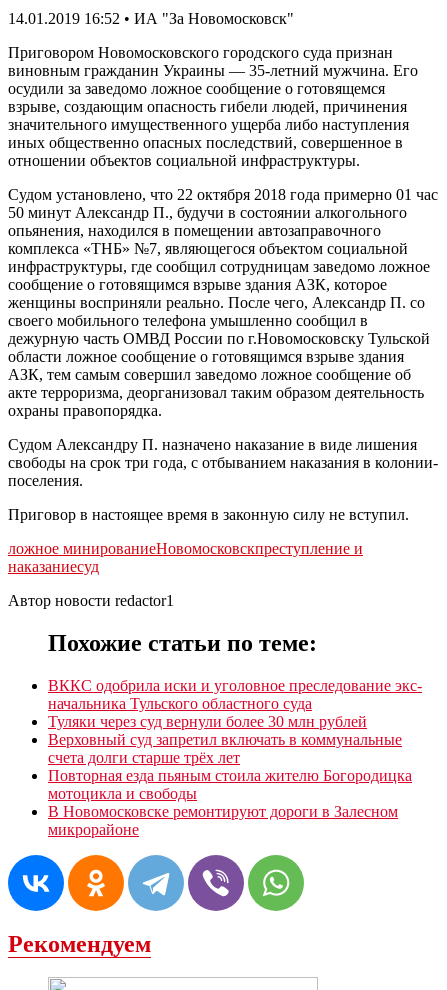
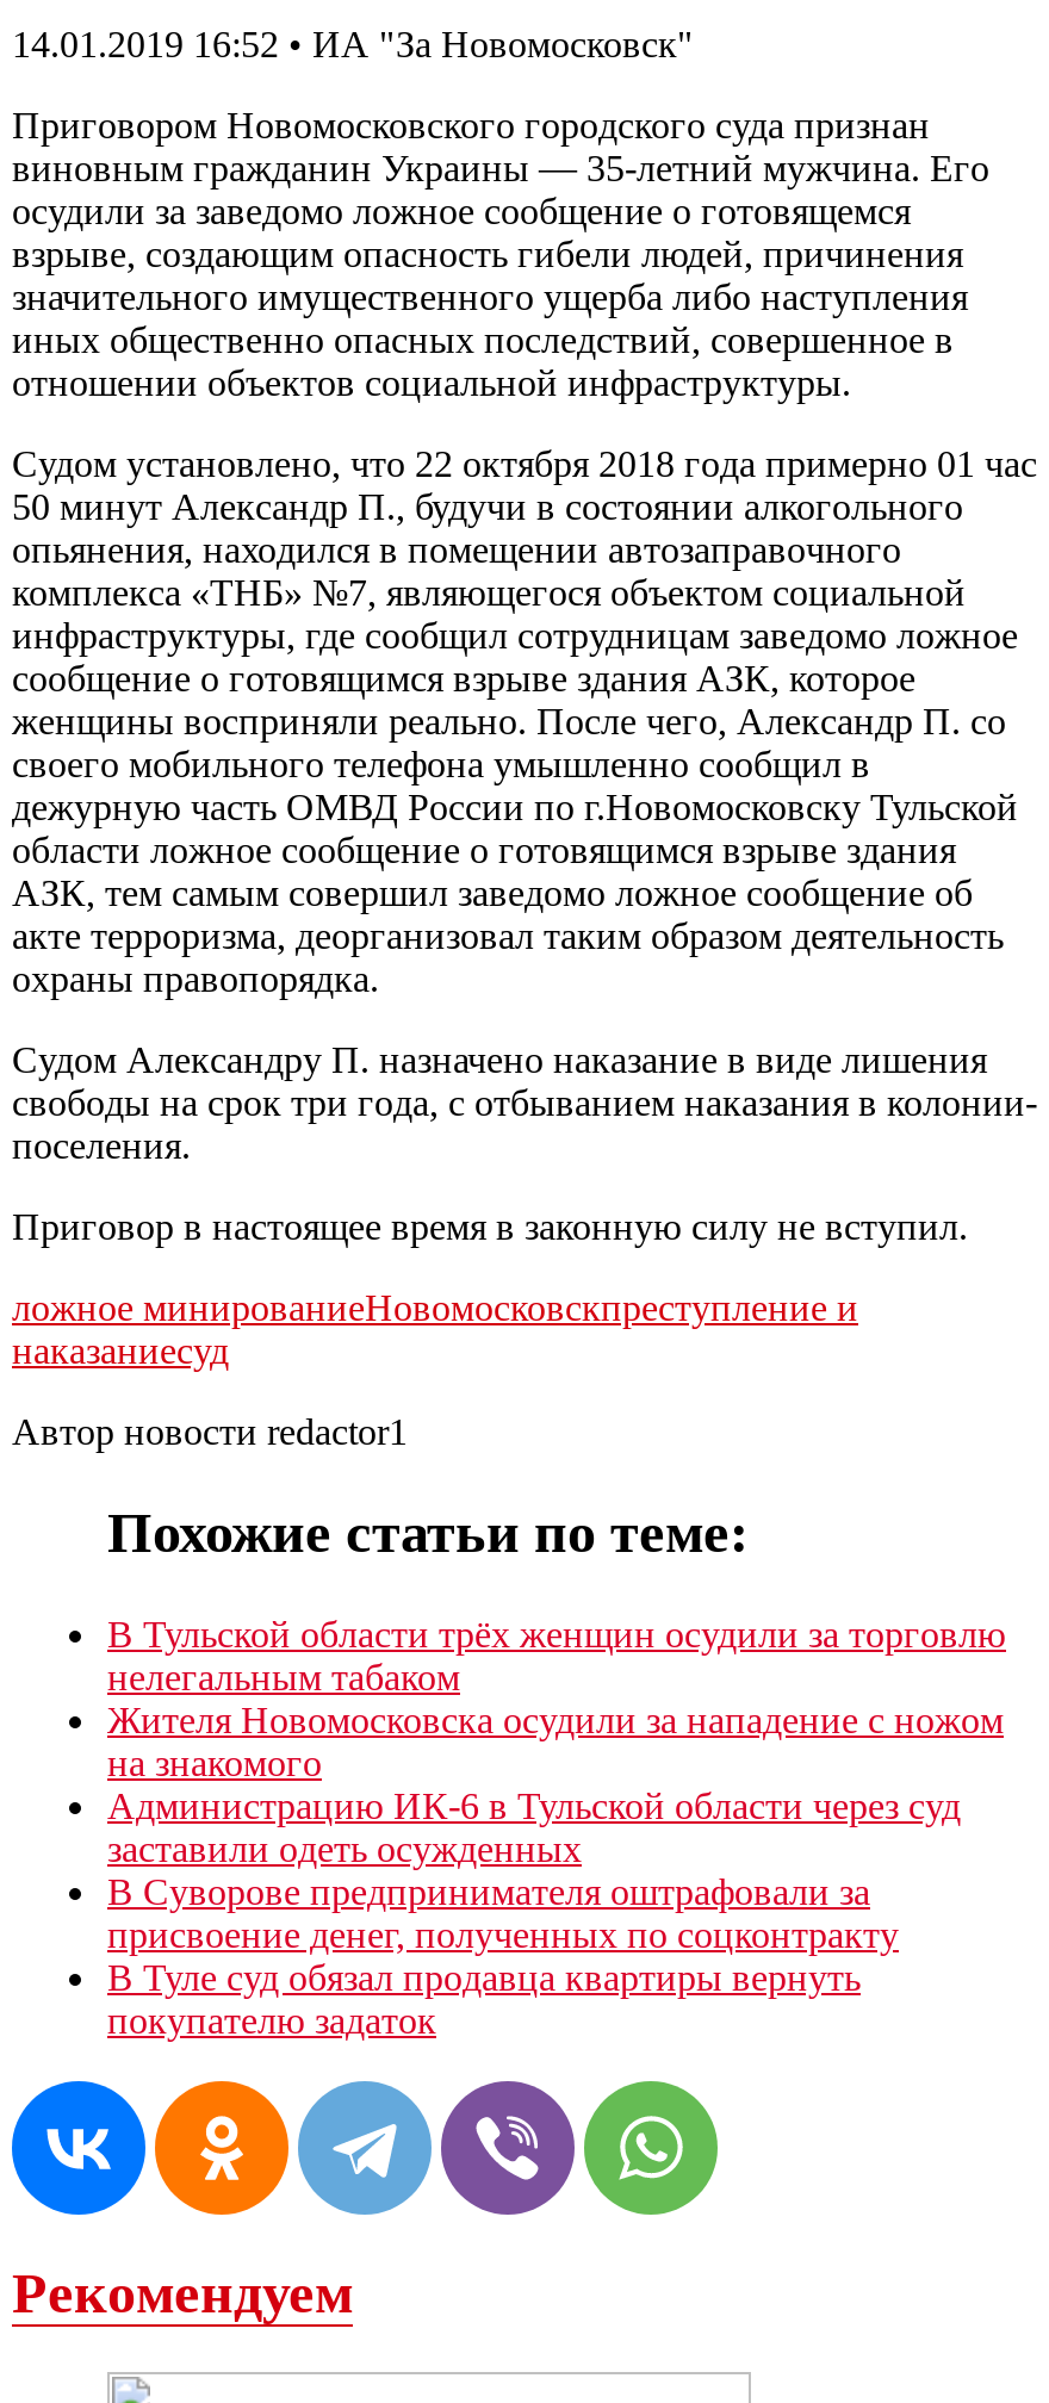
- ВККС одобрила иски и уголовное преследование экс-
- начальника Тульского областного суда
- Туляки через суд вернули более 30 млн рублей
- Верховный суд запретил включать в коммунальные
- счета долги старше трёх лет
- Повторная езда пьяным стоила жителю Богородицка
- мотоцикла и свободы
- В Новомосковске ремонтируют дороги в Залесном
- микрорайоне
+ В Тульской области трёх женщин осудили за торговлю
+ нелегальным табаком
+ Жителя Новомосковска осудили за нападение с ножом
+ на знакомого
+ Администрацию ИК-6 в Тульской области через суд
+ заставили одеть осужденных
+ В Суворове предпринимателя оштрафовали за
+ присвоение денег, полученных по соцконтракту
+ В Туле суд обязал продавца квартиры вернуть
+ покупателю задаток
